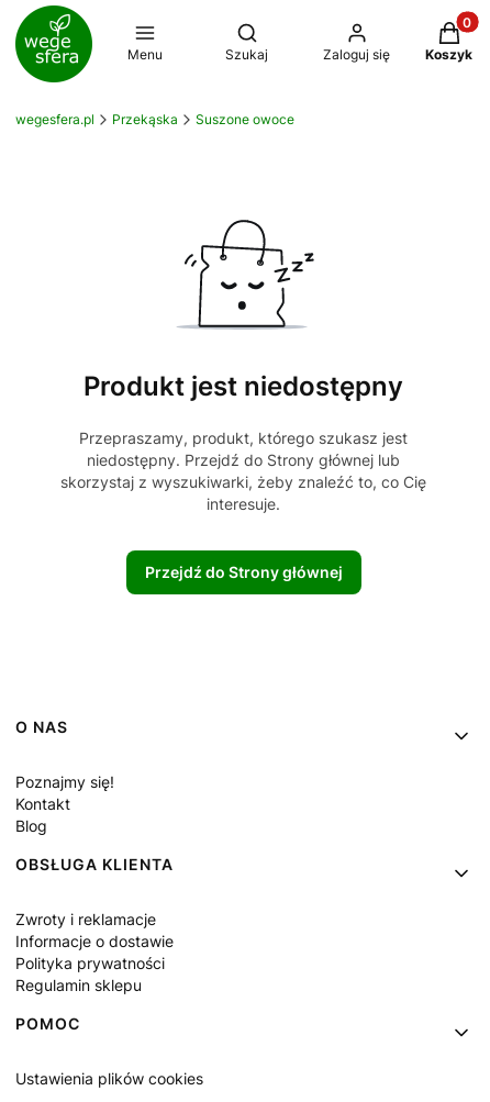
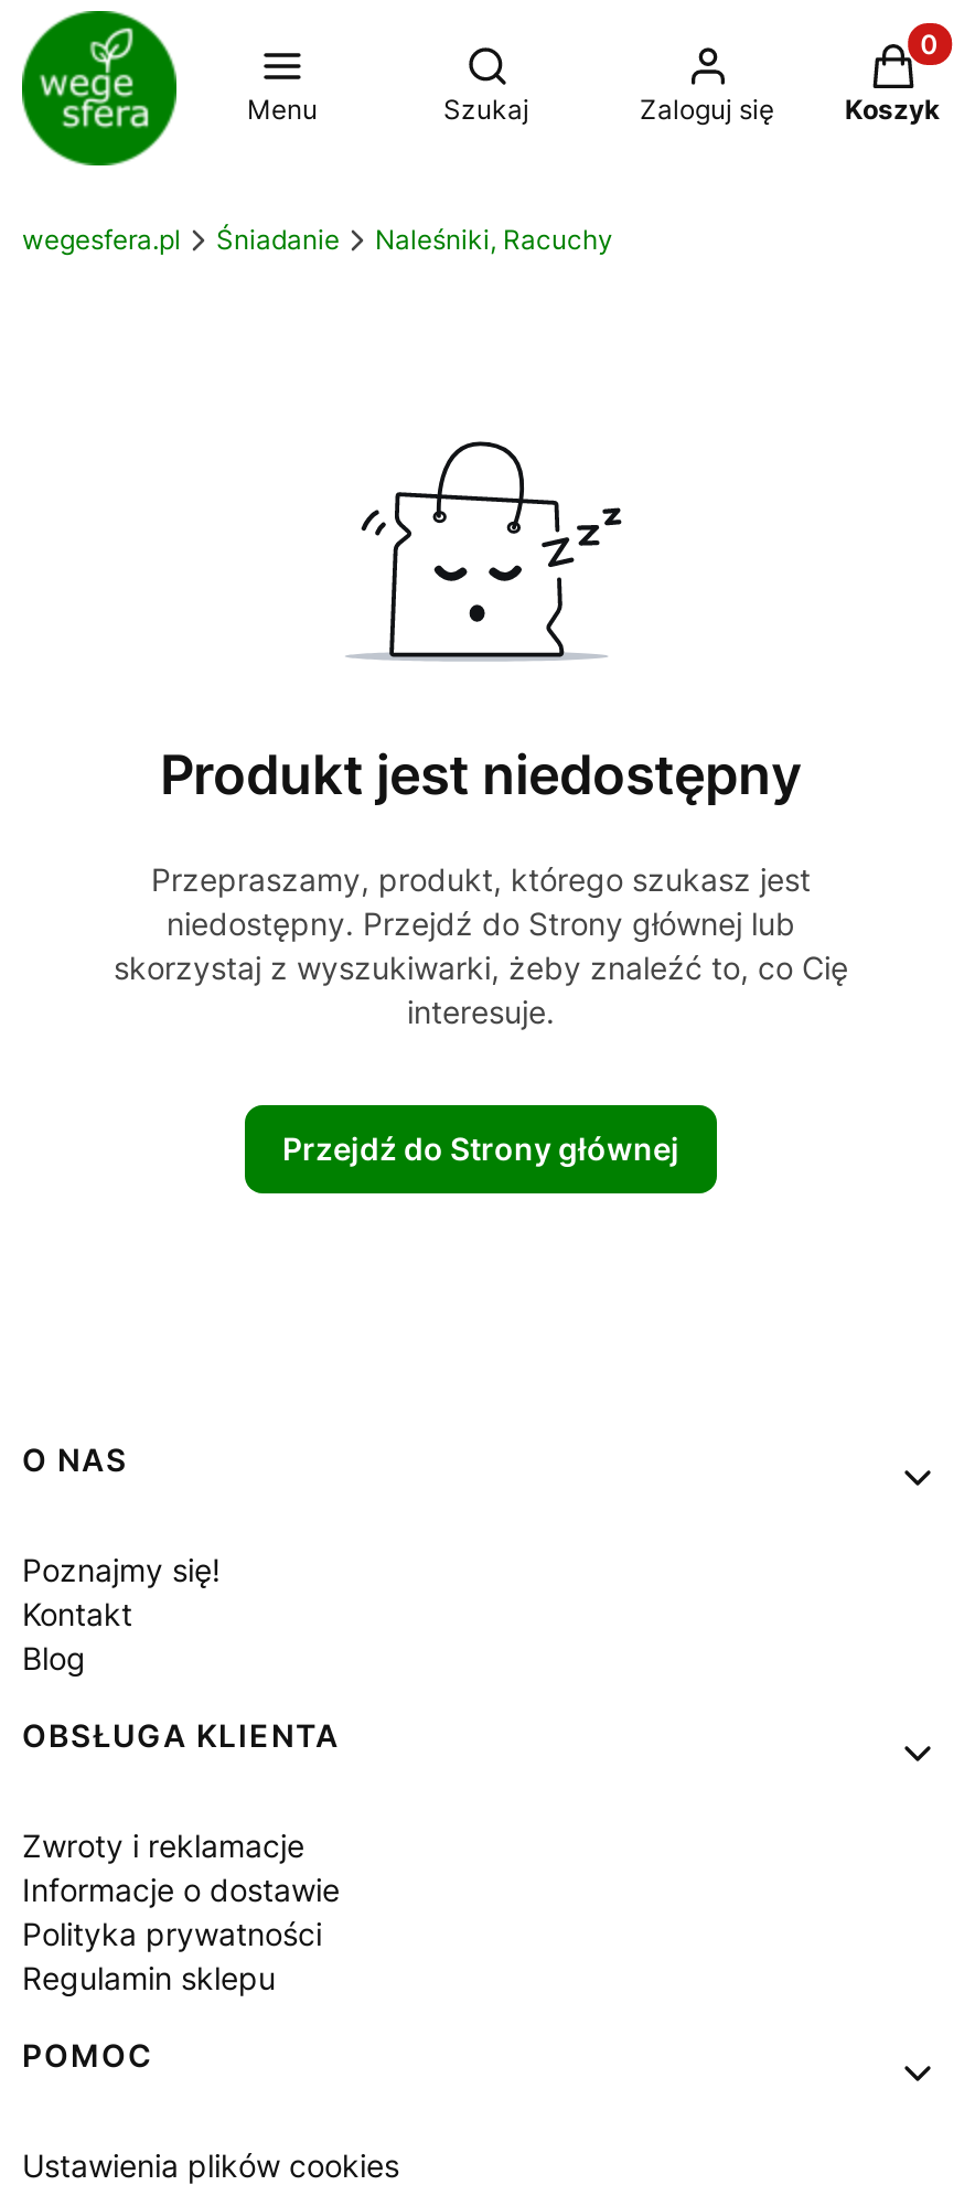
- Przekąska
- Suszone owoce
+ Śniadanie
+ Naleśniki, Racuchy
